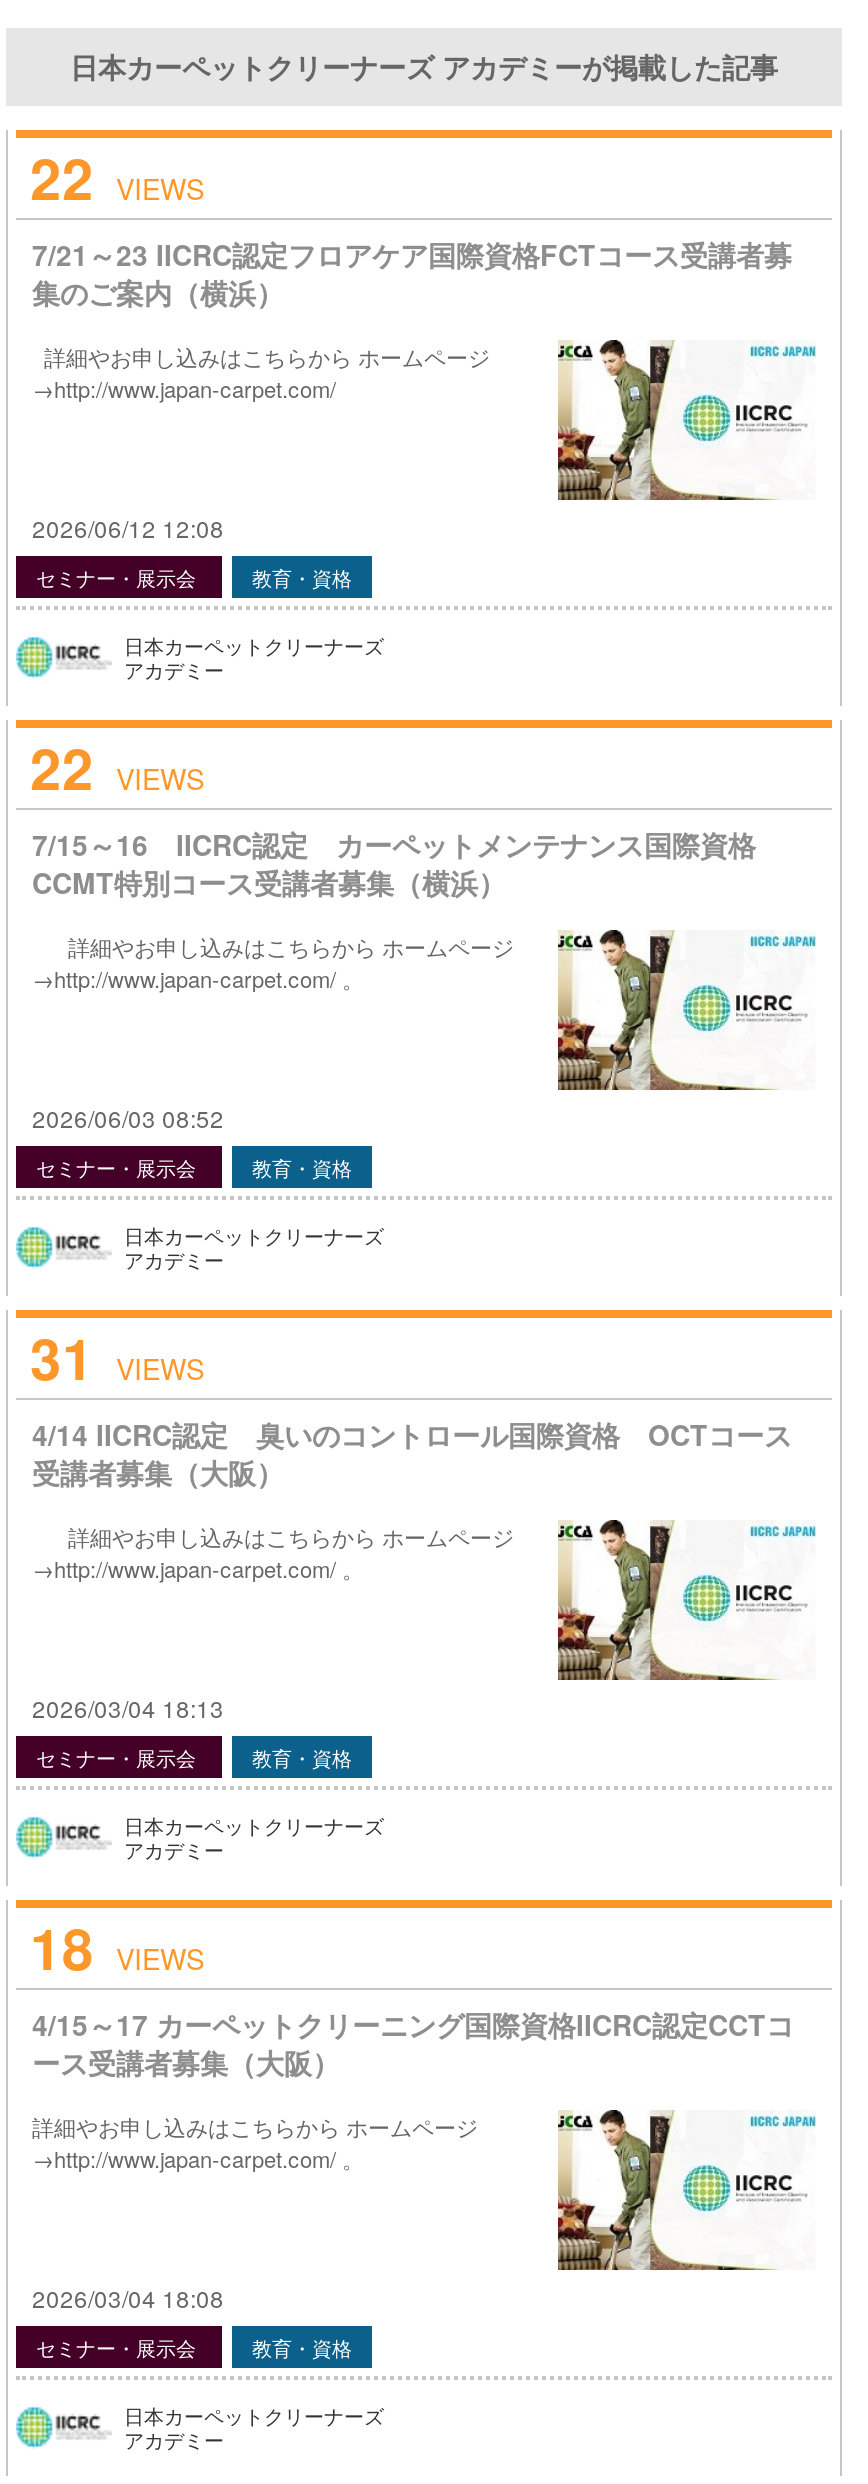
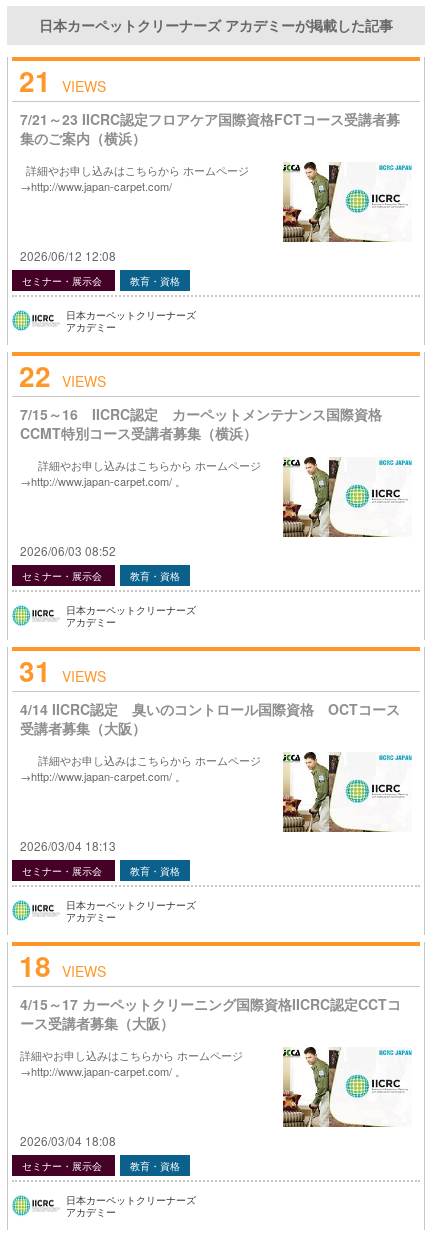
- 22 VIEWS
+ 21 VIEWS
